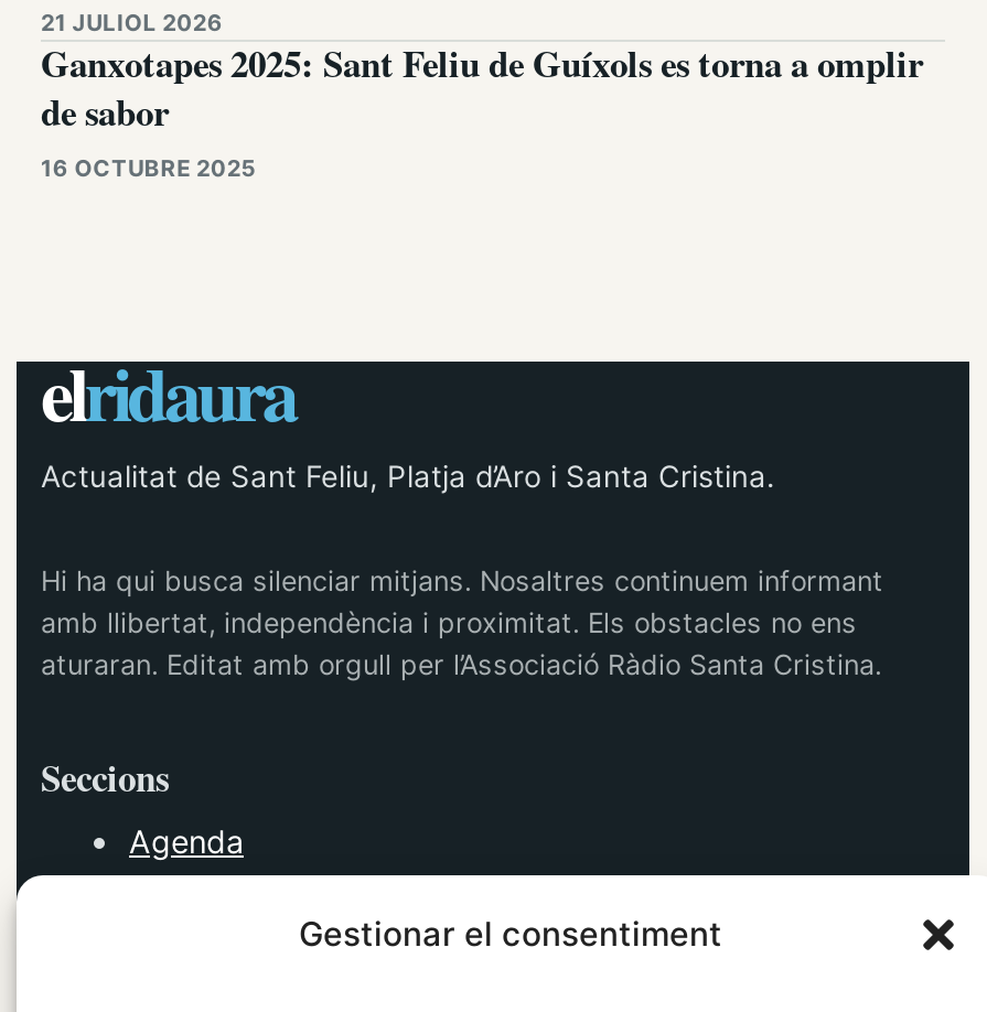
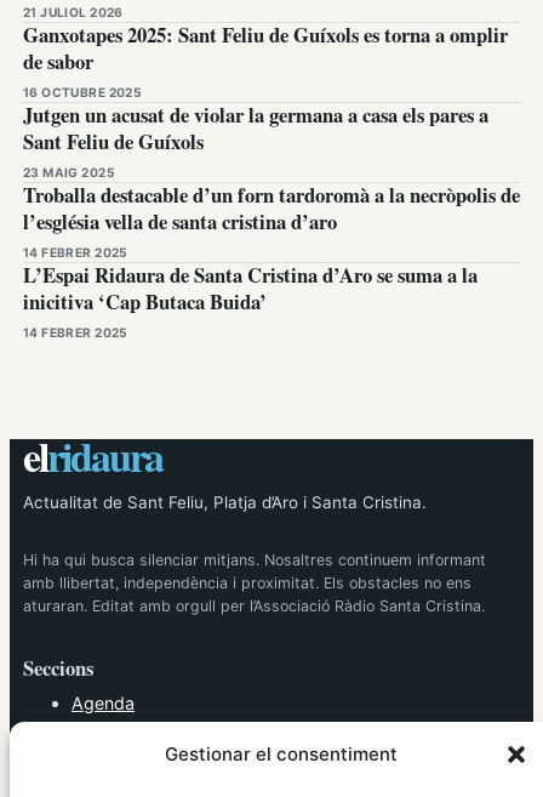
+ Jutgen un acusat de violar la germana a casa els pares a
+ Sant Feliu de Guíxols
+ 23 MAIG 2025
+ Troballa destacable d’un forn tardoromà a la necròpolis de
+ l’església vella de santa cristina d’aro
+ 14 FEBRER 2025
+ L’Espai Ridaura de Santa Cristina d’Aro se suma a la
+ inicitiva ‘Cap Butaca Buida’
+ 14 FEBRER 2025
